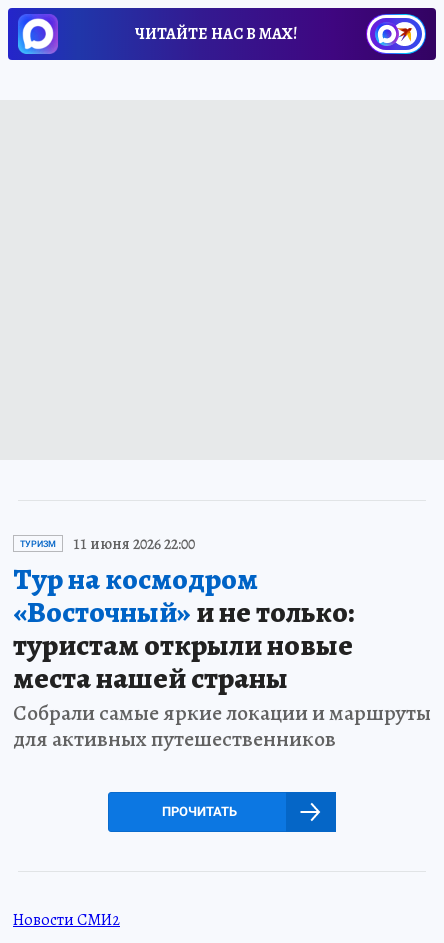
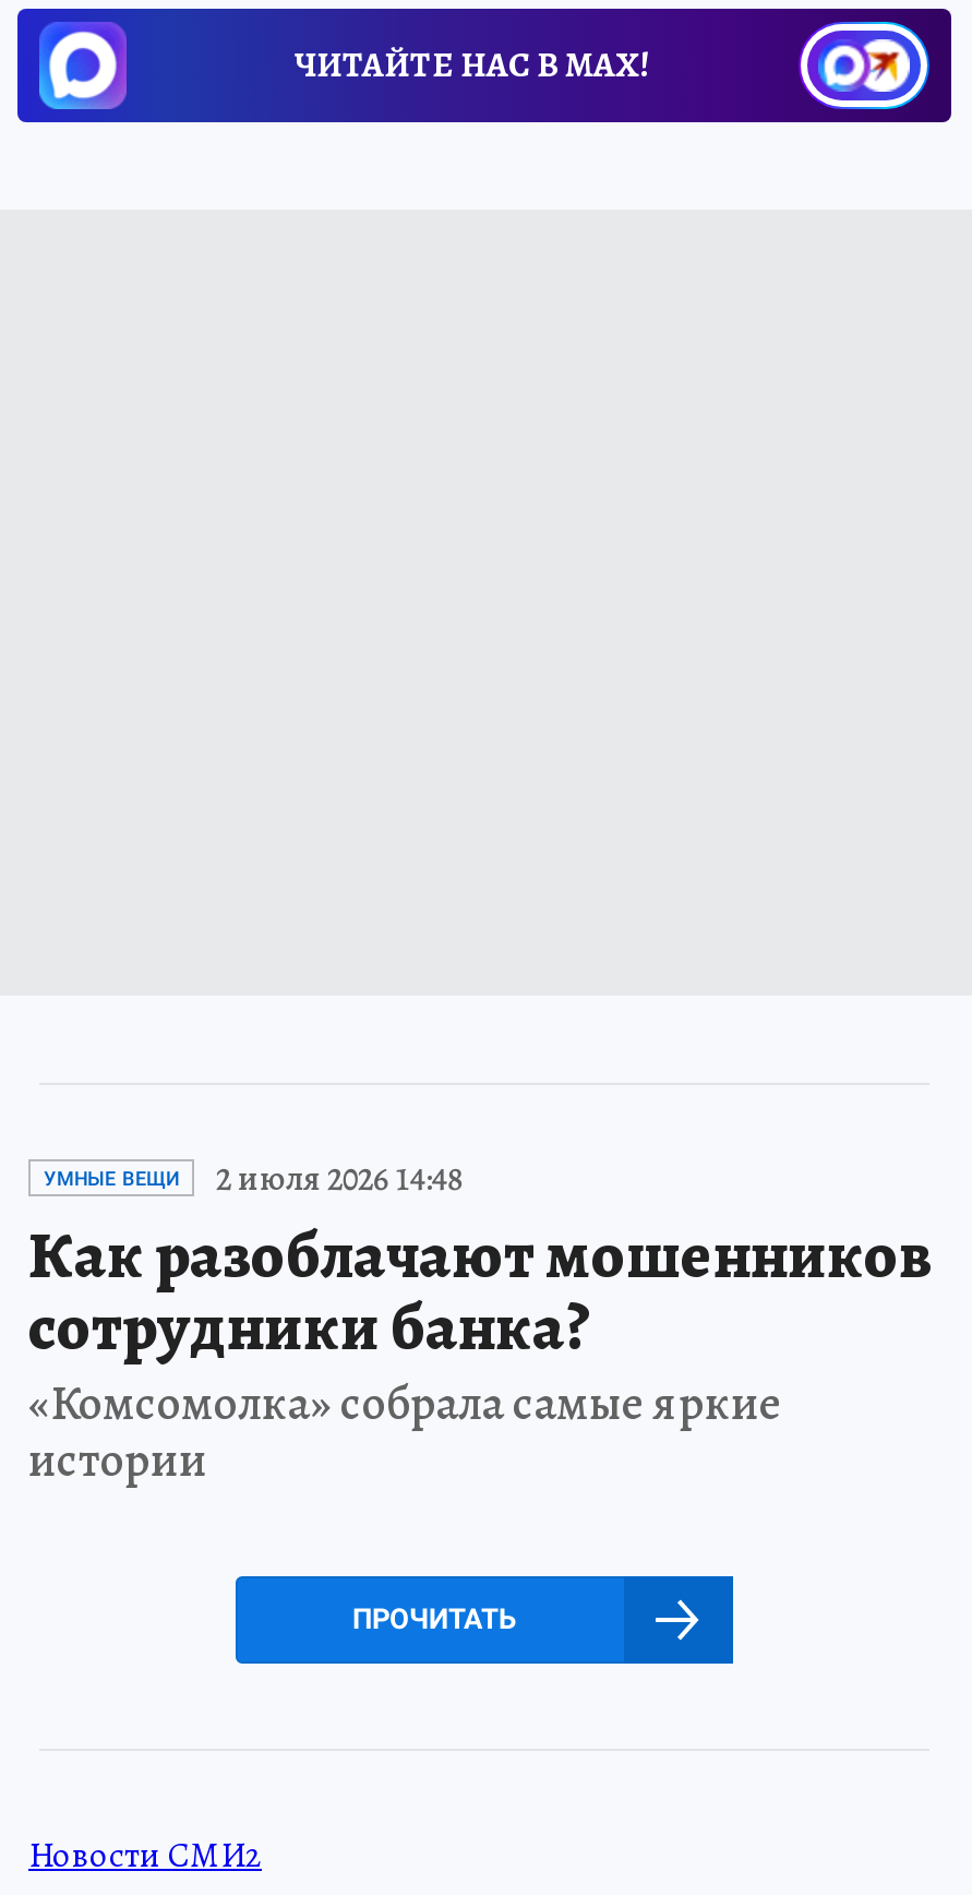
- ТУРИЗМ
- 11 июня 2026 22:00
- Тур на космодром
- «Восточный»и не только:
- туристам открыли новые
- места нашей страны
- Собрали самые яркие локации и маршруты
- для активных путешественников
+ УМНЫЕ ВЕЩИ
+ 2 июля 2026 14:48
+ Как разоблачают мошенников
+ сотрудники банка?
+ «Комсомолка» собрала самые яркие
+ истории
